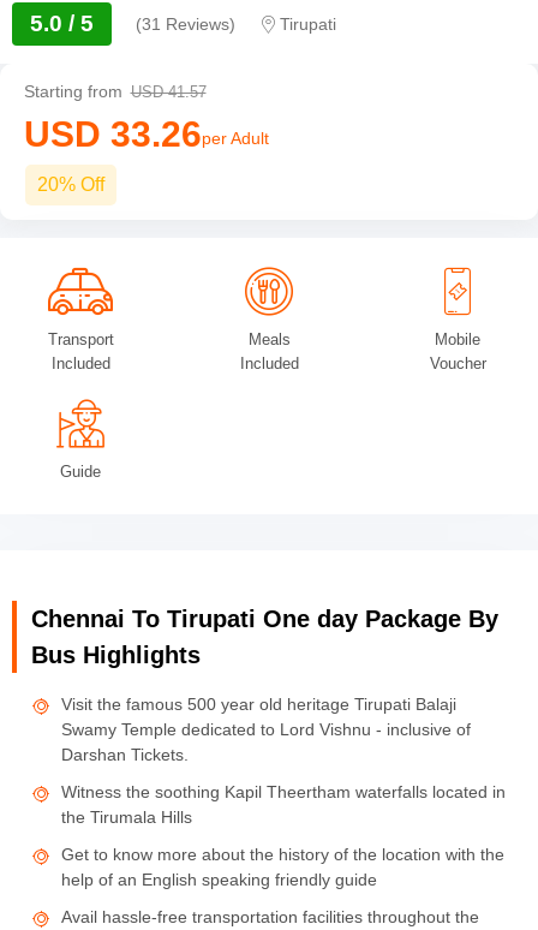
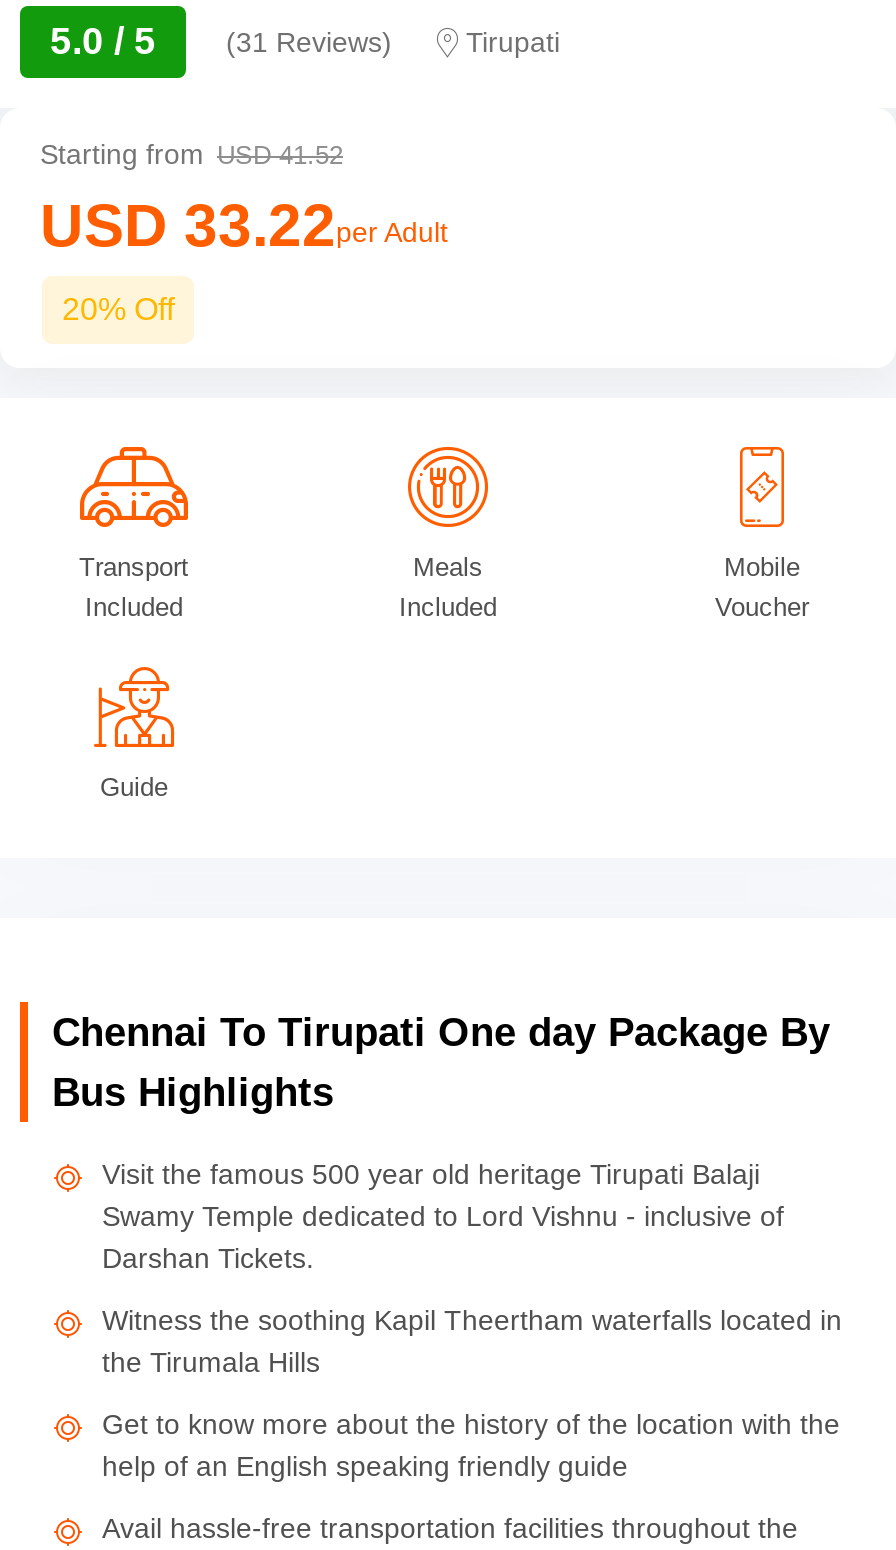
- Starting from USD 41.57
+ Starting from USD 41.52

- USD 33.26per Adult
+ USD 33.22per Adult
